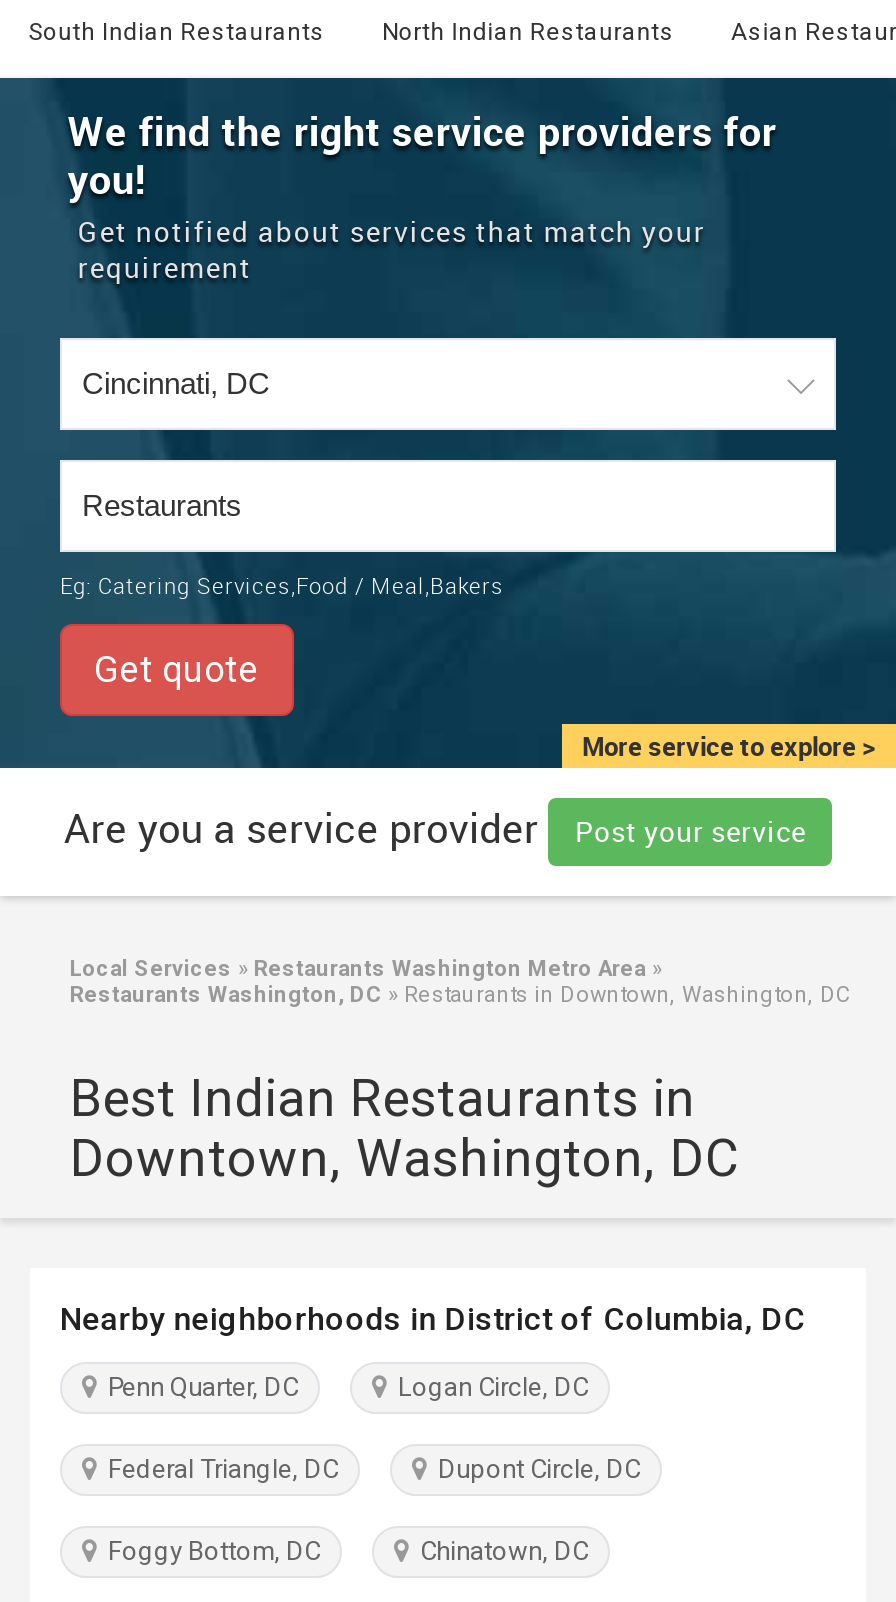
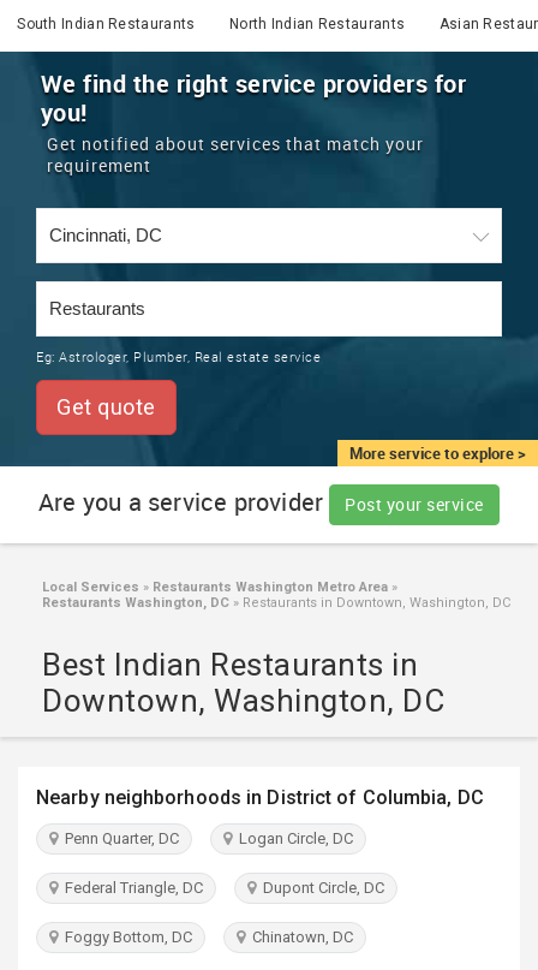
- Eg: Catering Services,Food / Meal,Bakers
+ Eg: Astrologer, Plumber, Real estate service
